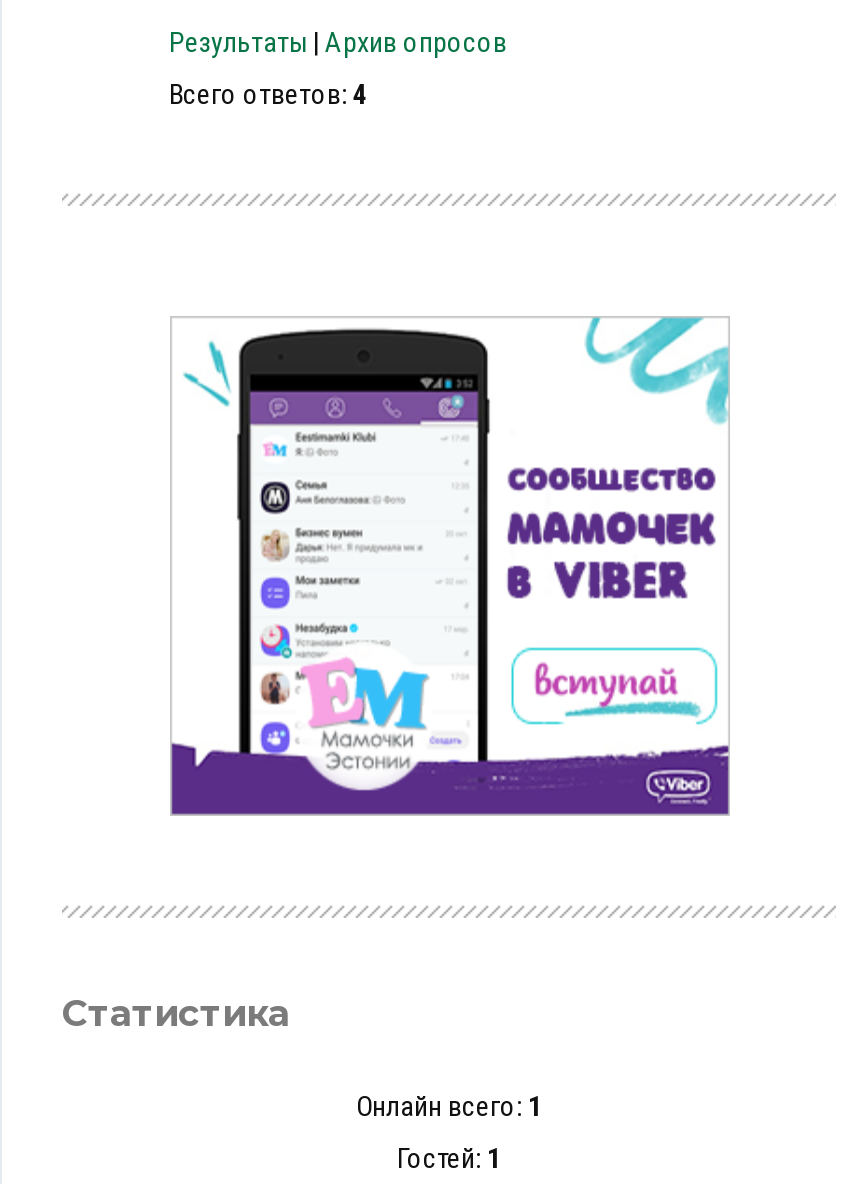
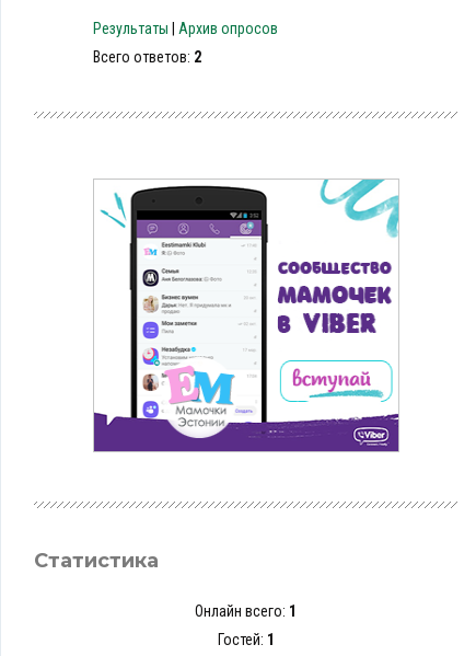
- Всего ответов: 4
+ Всего ответов: 2
